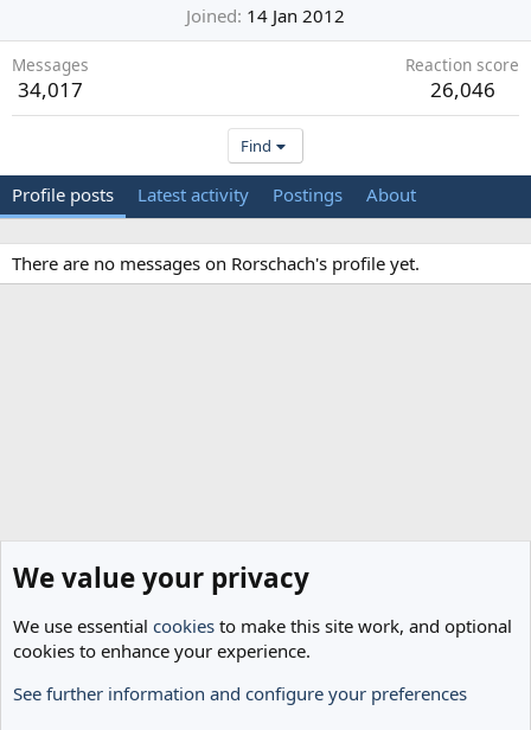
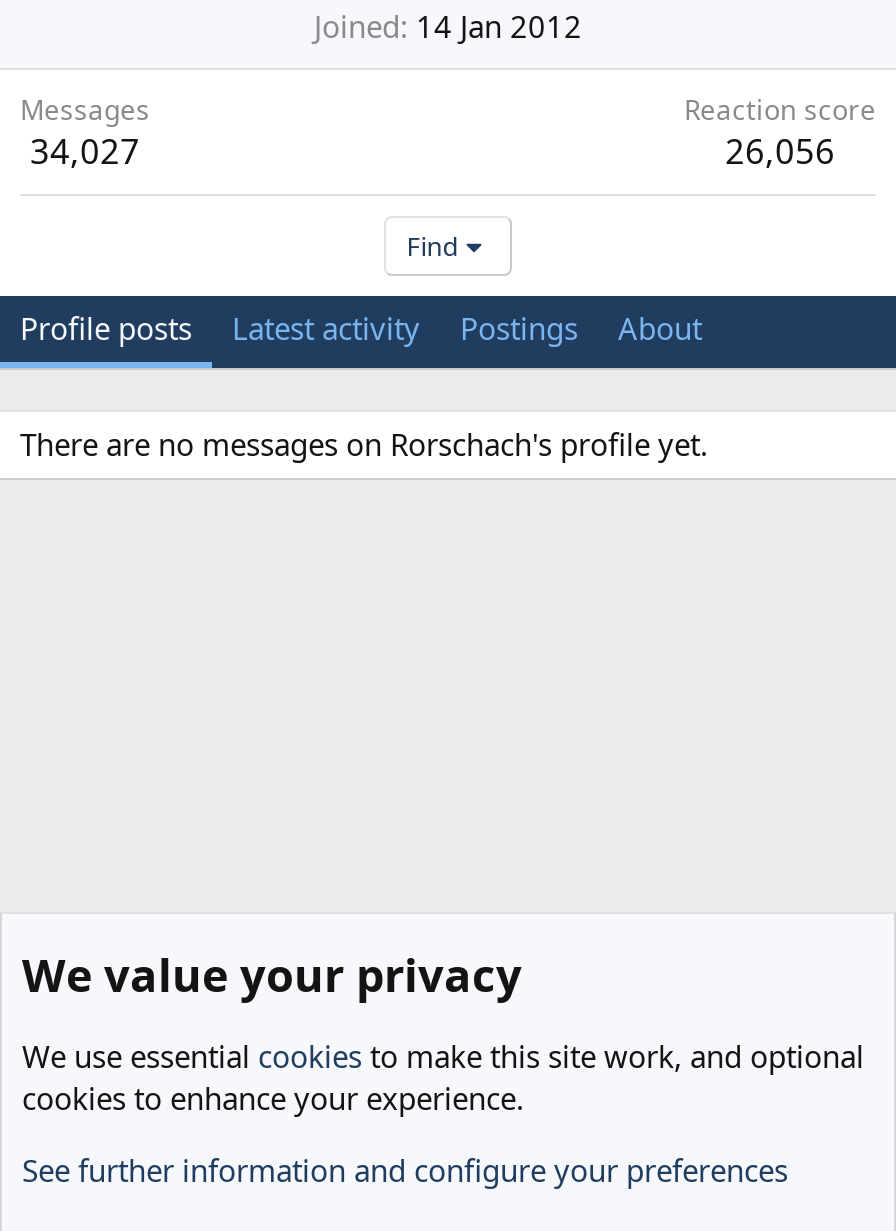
- 34,017
+ 34,027

- 26,046
+ 26,056
